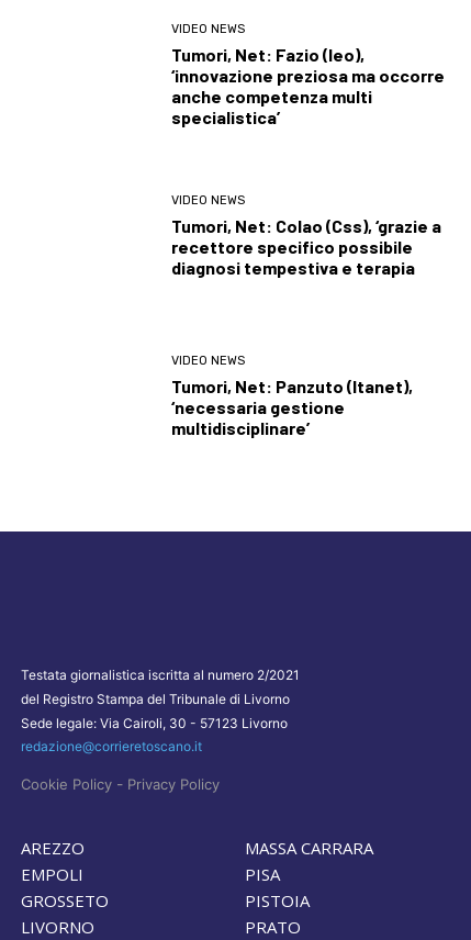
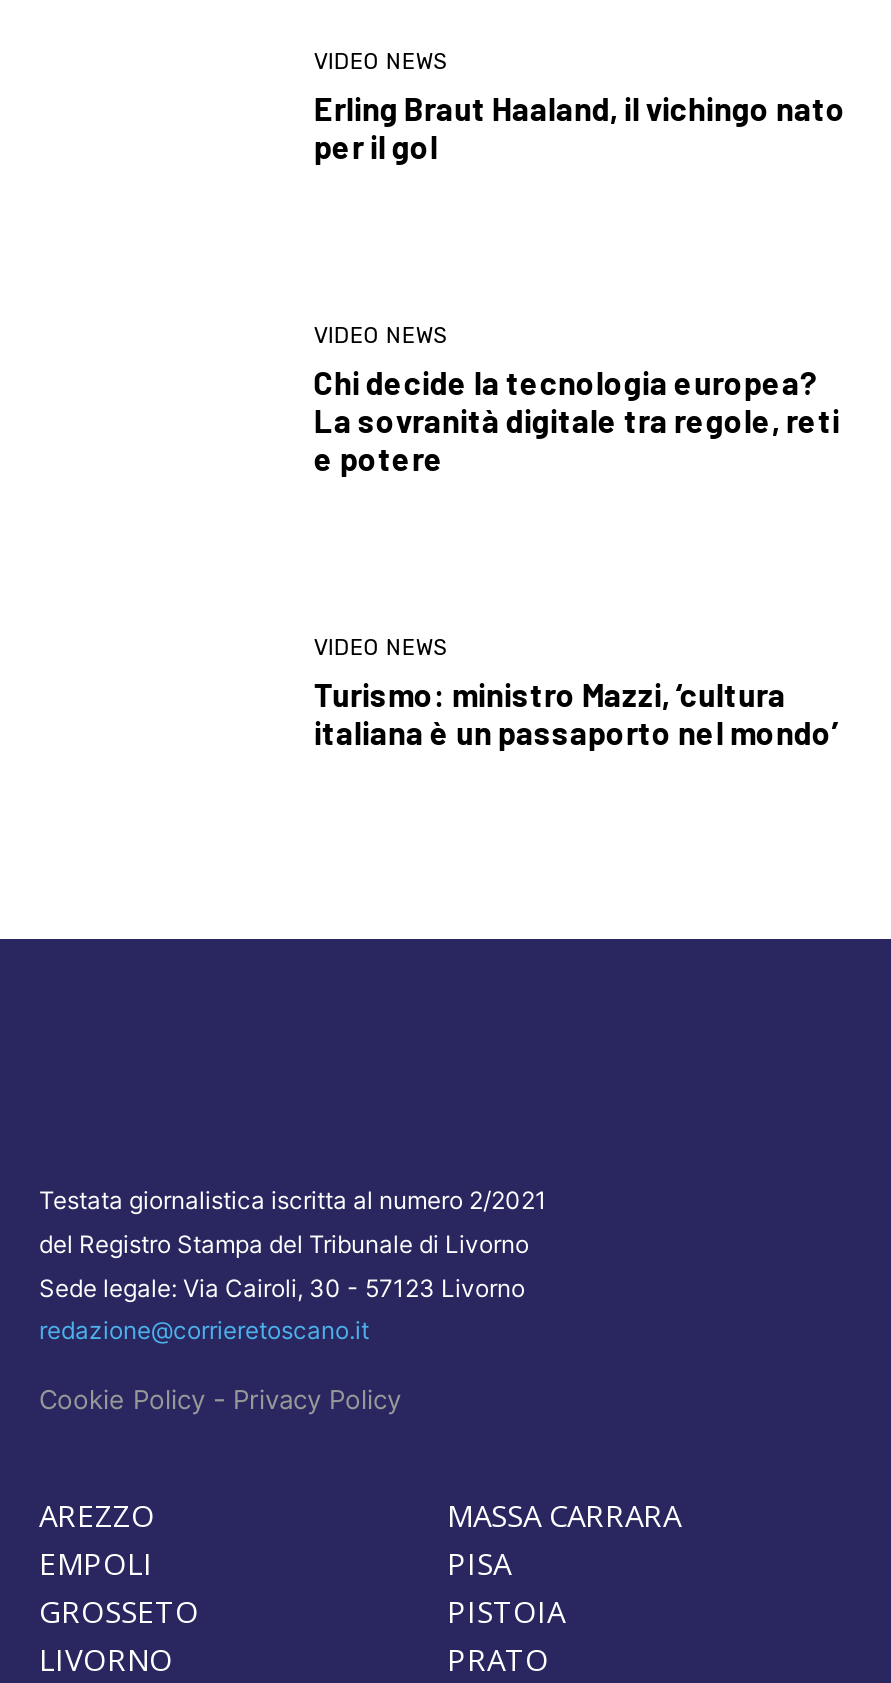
- Tumori, Net: Fazio (Ieo),
- ‘innovazione preziosa ma occorre
- anche competenza multi
- specialistica’
+ Erling Braut Haaland, il vichingo nato
+ per il gol

- Tumori, Net: Colao (Css), ‘grazie a
- recettore specifico possibile
- diagnosi tempestiva e terapia
+ Chi decide la tecnologia europea?
+ La sovranità digitale tra regole, reti
+ e potere

- Tumori, Net: Panzuto (Itanet),
- ‘necessaria gestione
- multidisciplinare’
+ Turismo: ministro Mazzi, ‘cultura
+ italiana è un passaporto nel mondo’
